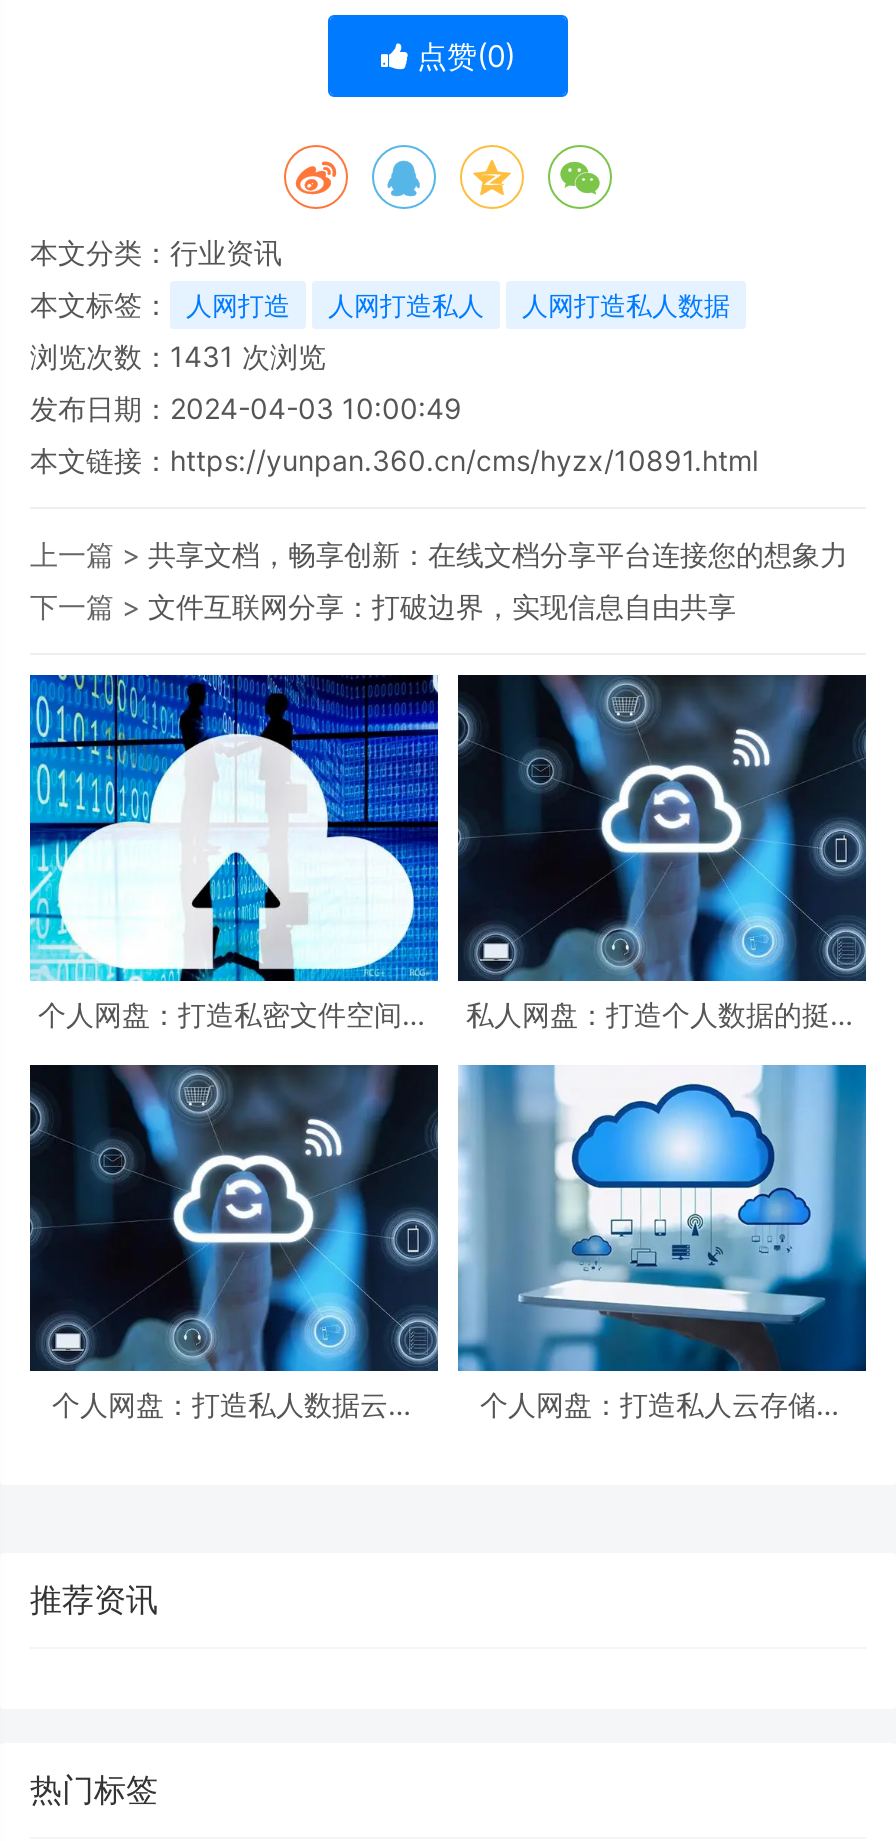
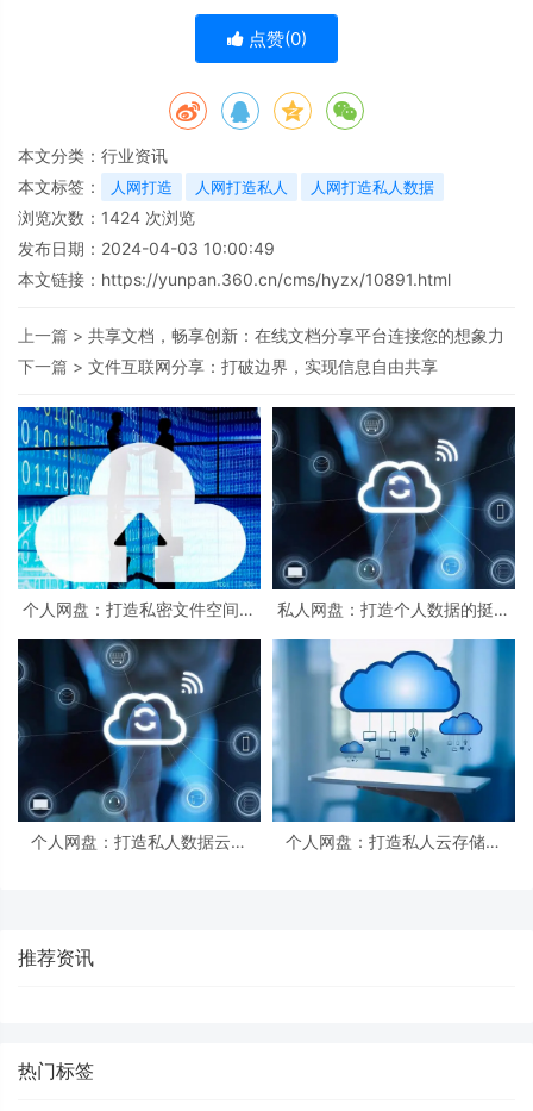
- 浏览次数：1431次浏览
+ 浏览次数：1424次浏览
